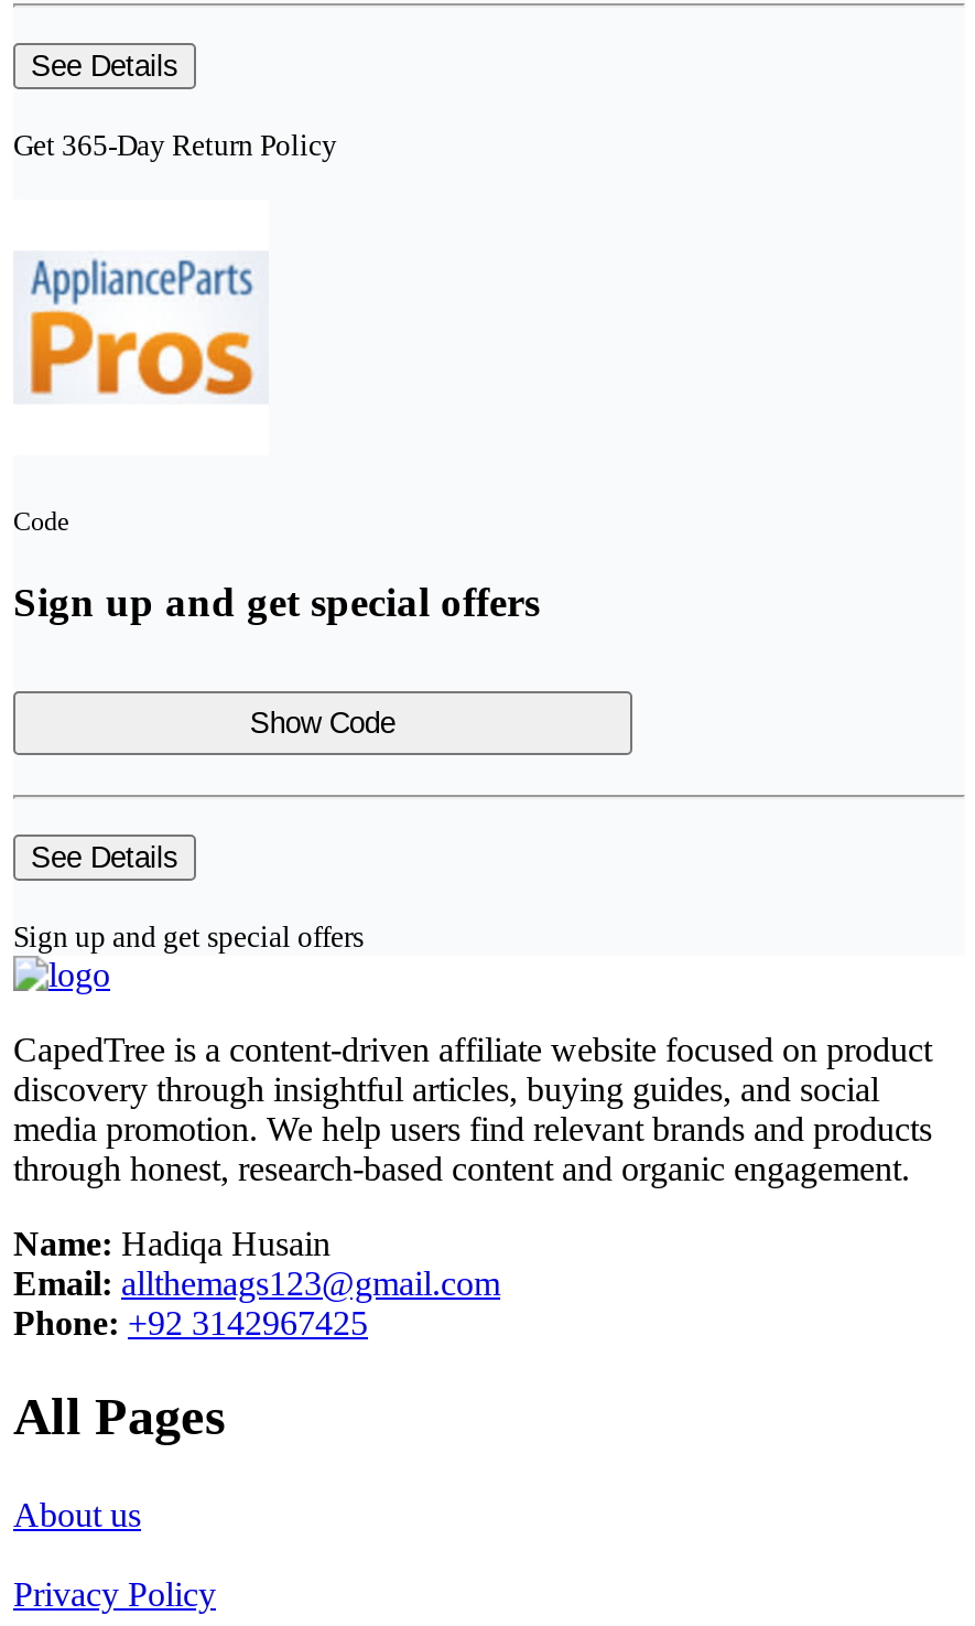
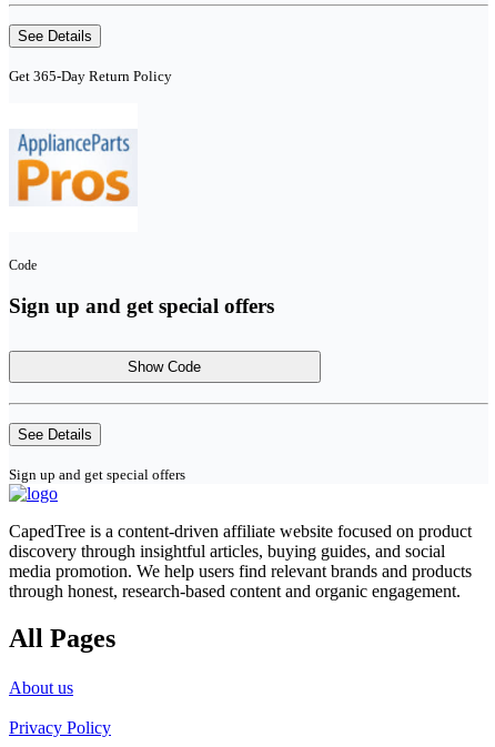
- Name: Hadiqa Husain
- Email: allthemags123@gmail.com
- Phone: +92 3142967425
